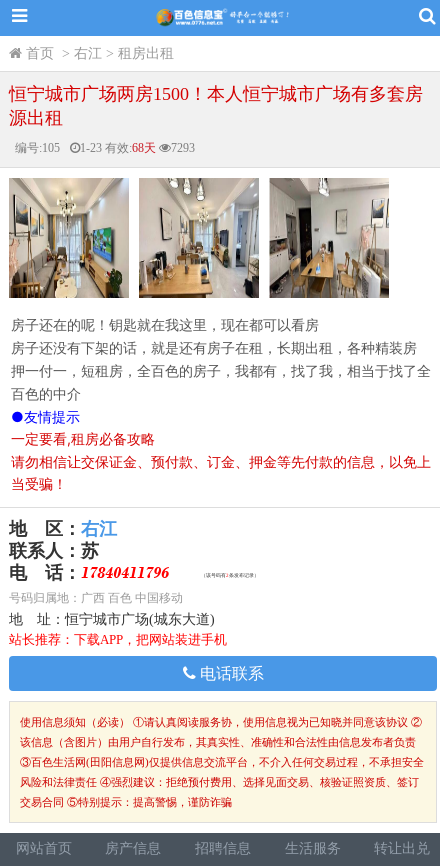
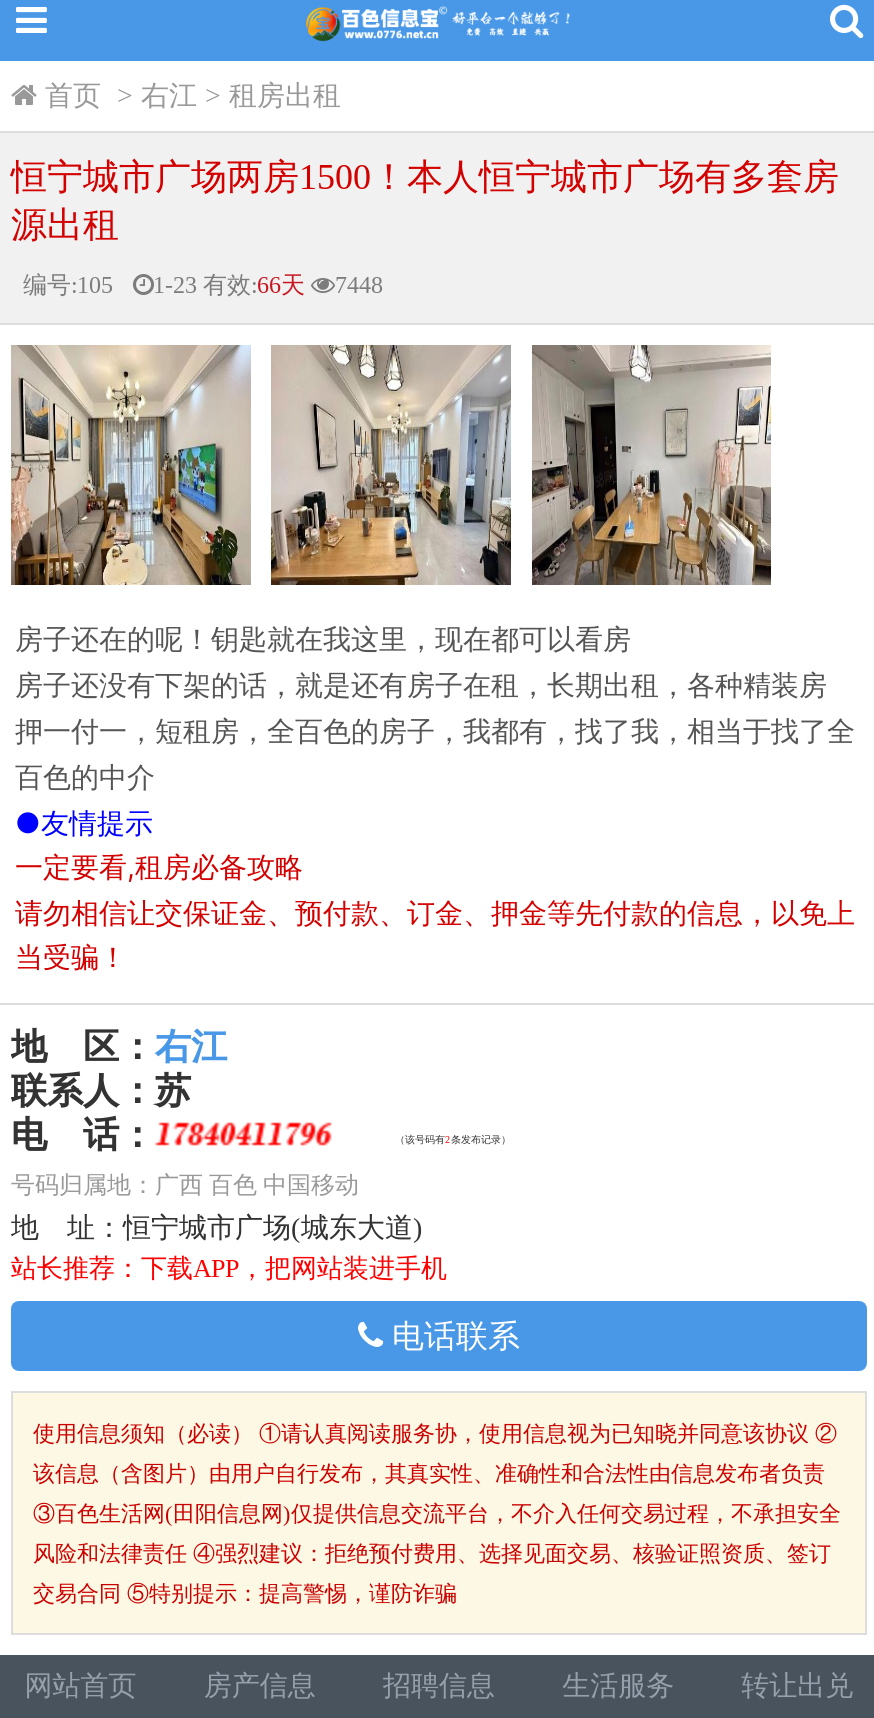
- 1-23有效:68天
+ 1-23有效:66天

- 7293
+ 7448
